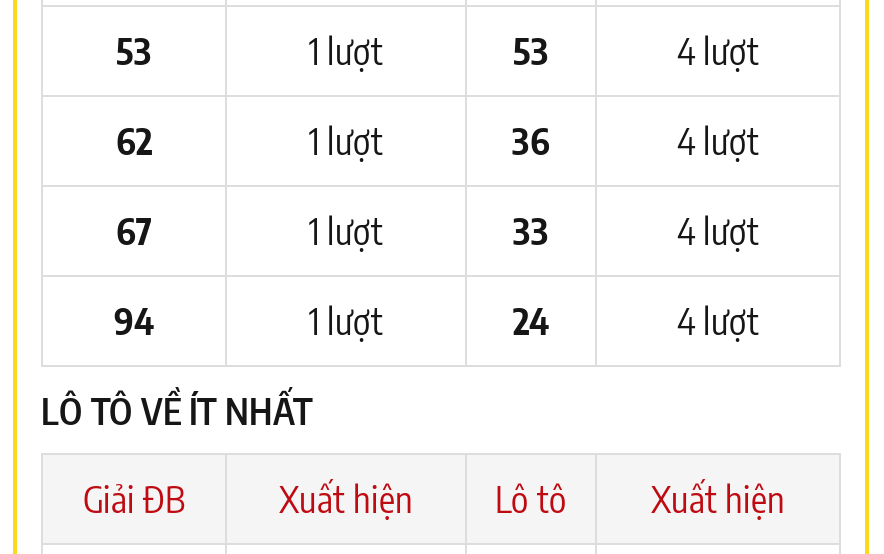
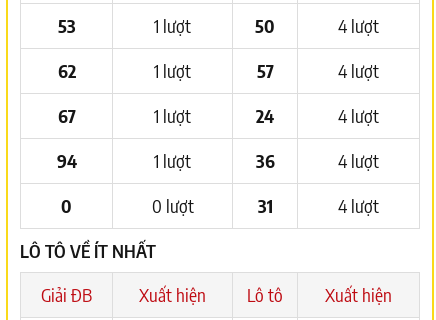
- 53
+ 50

- 36
+ 57

- 33
+ 24

- 24
+ 36
+ 4 lượt
+ 0
+ 0 lượt
+ 31
